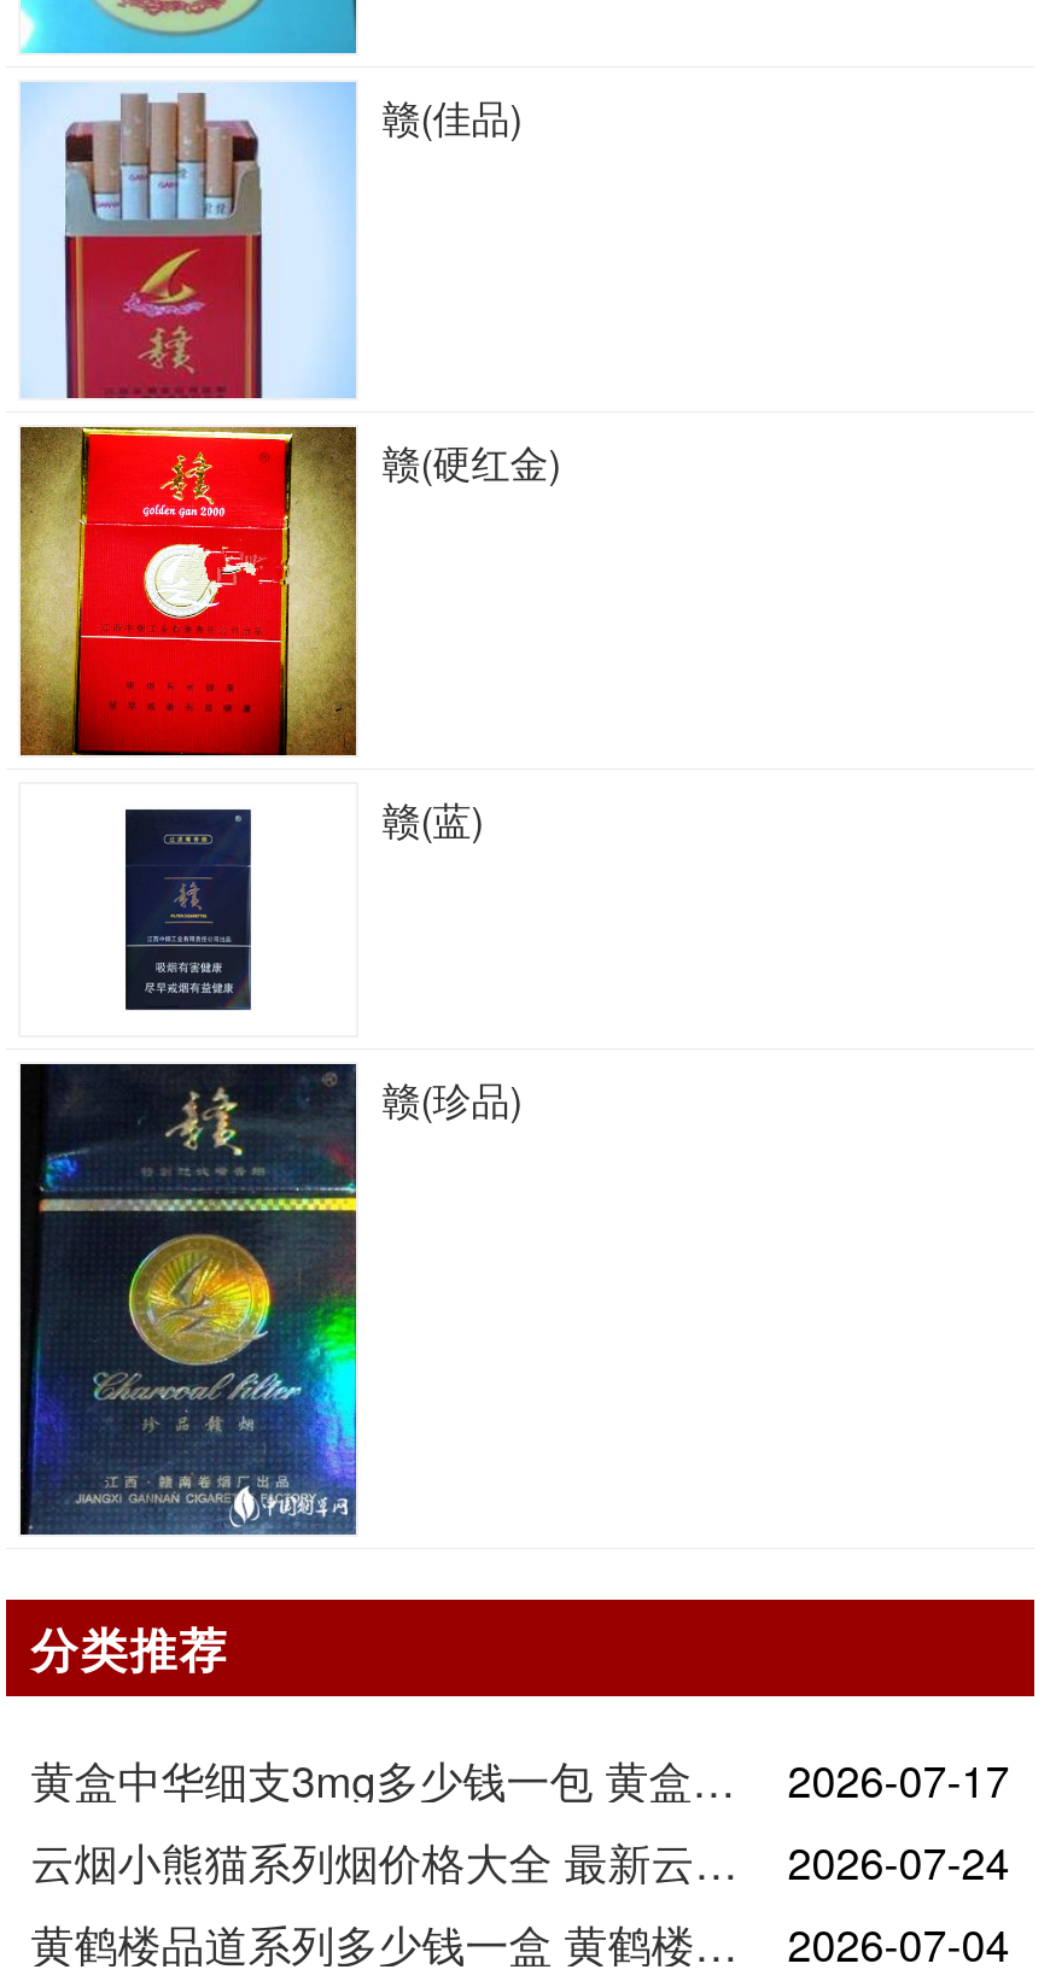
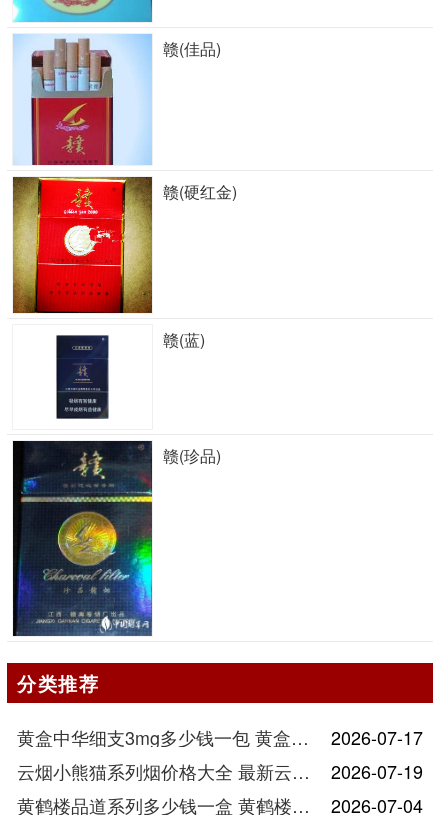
- 2026-07-24
+ 2026-07-19
